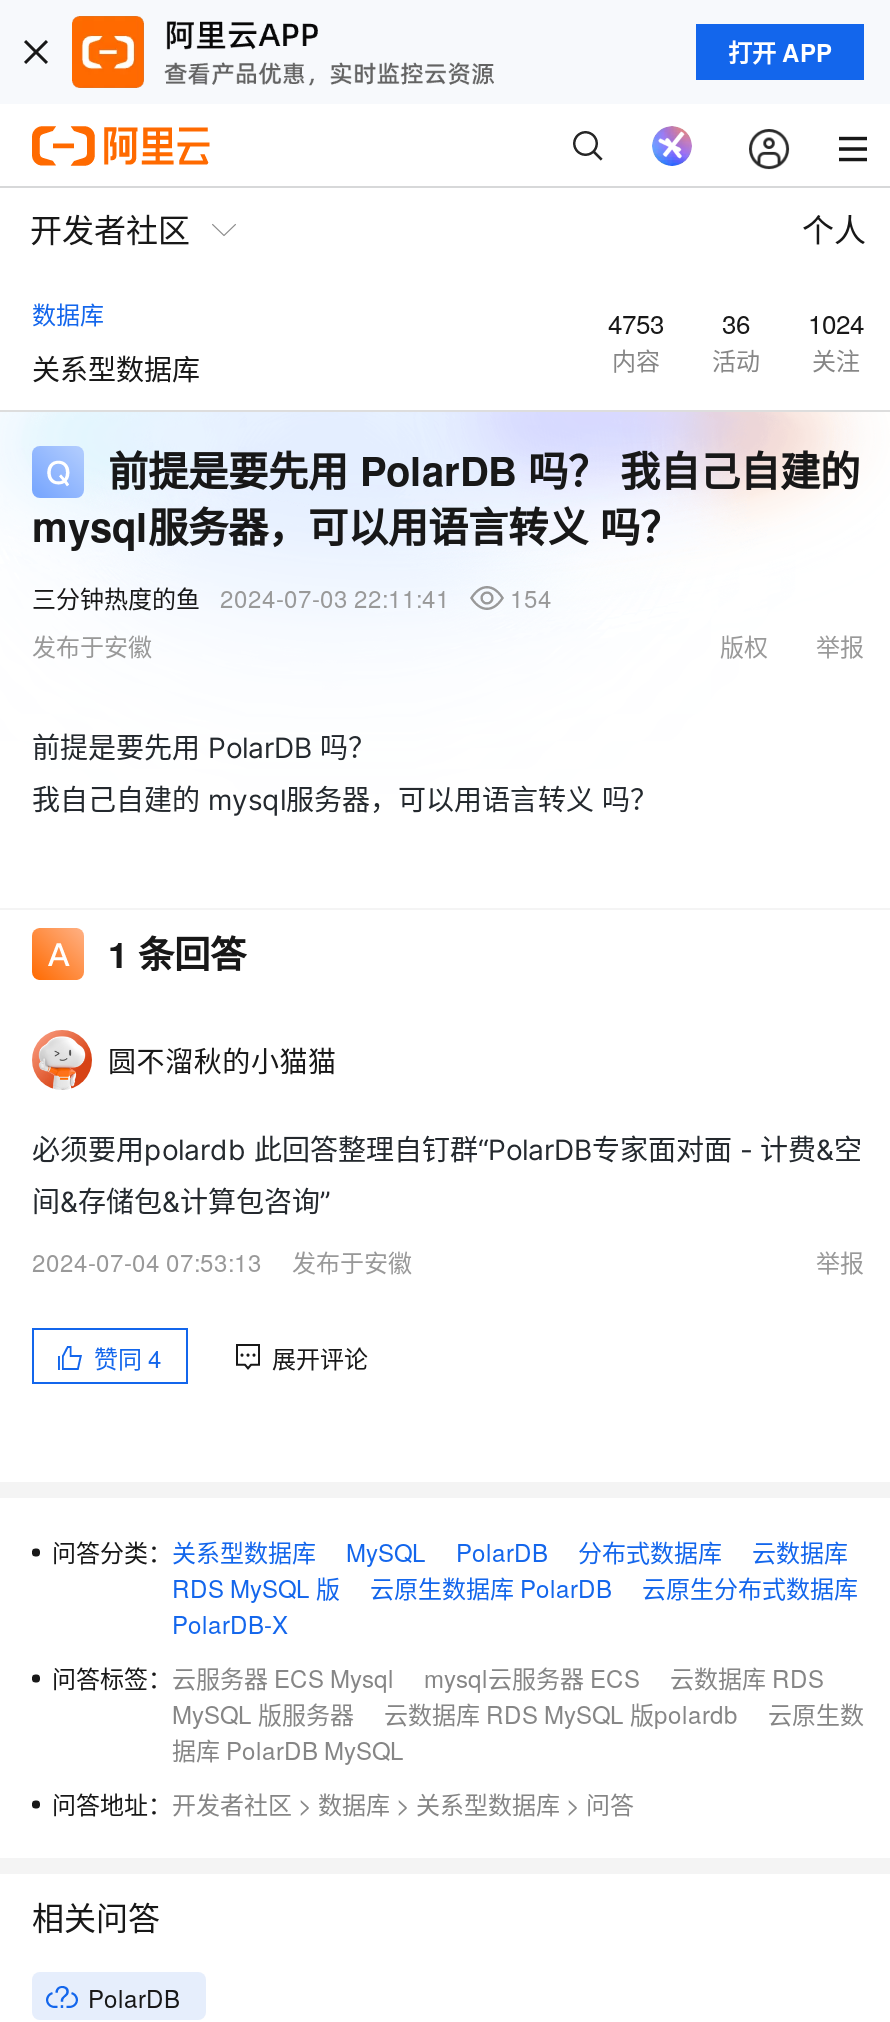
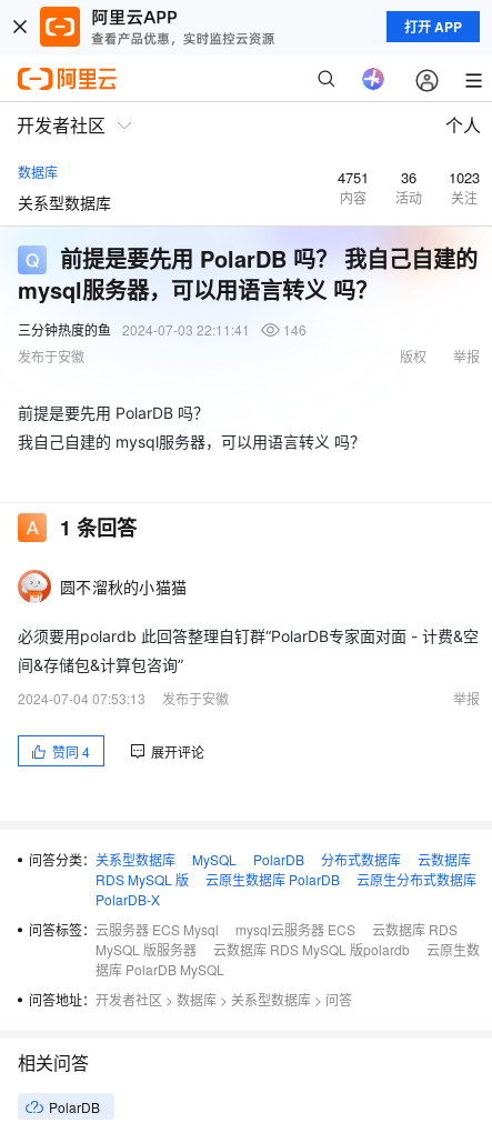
- 4753
+ 4751

- 1024
+ 1023

- 三分钟热度的鱼 2024-07-03 22:11:41 154
+ 三分钟热度的鱼 2024-07-03 22:11:41 146
